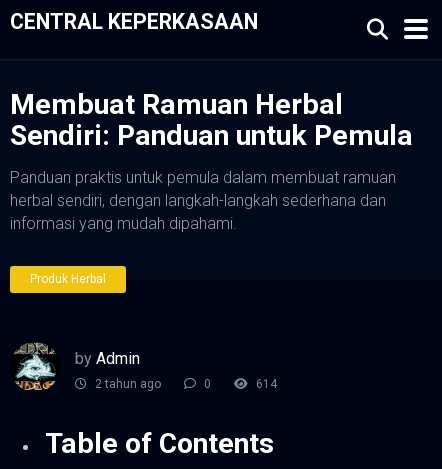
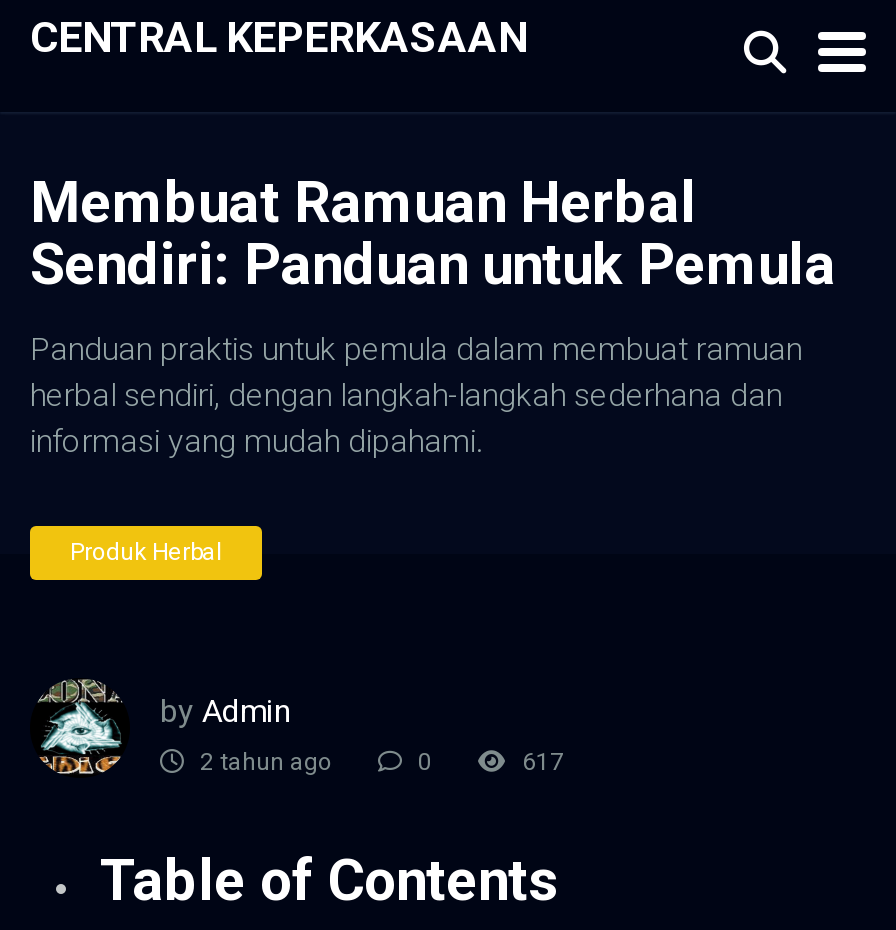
- 614
+ 617
